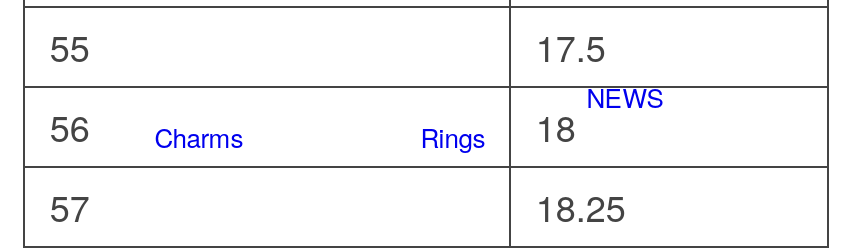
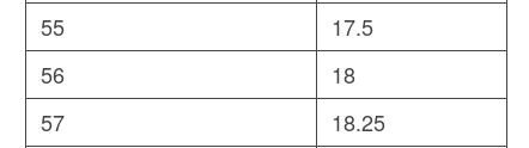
- NEWS

- Charms

- Rings
